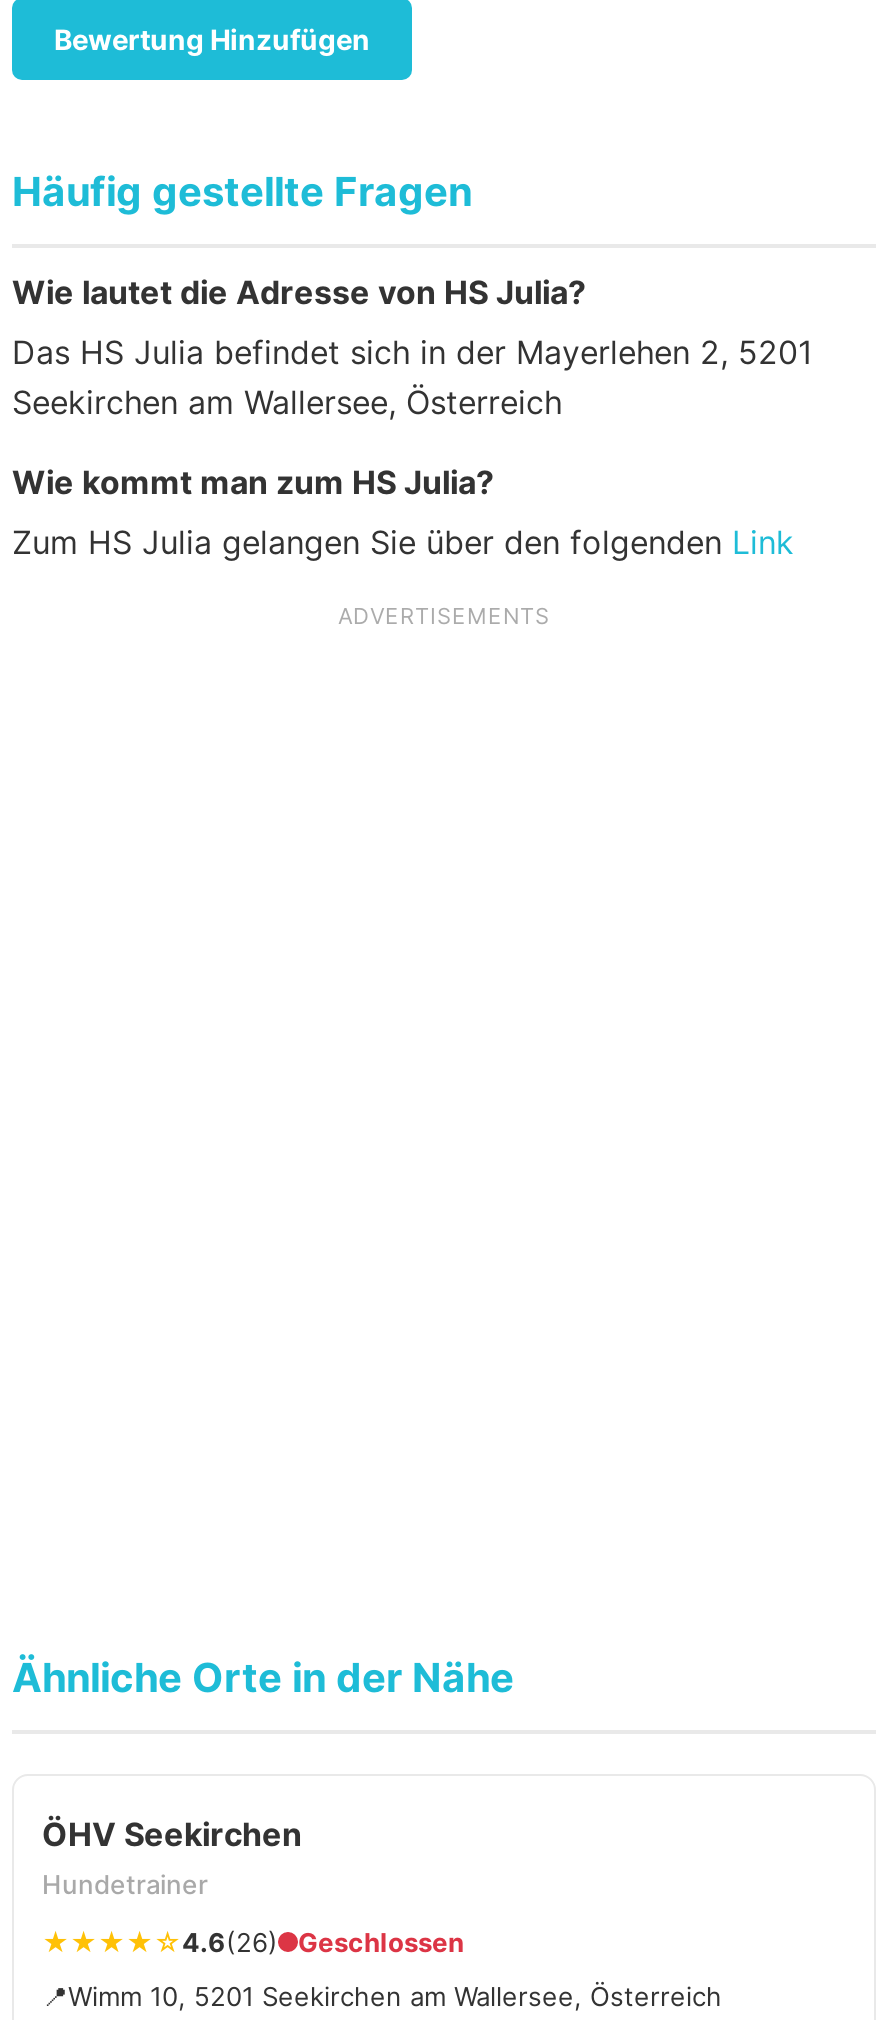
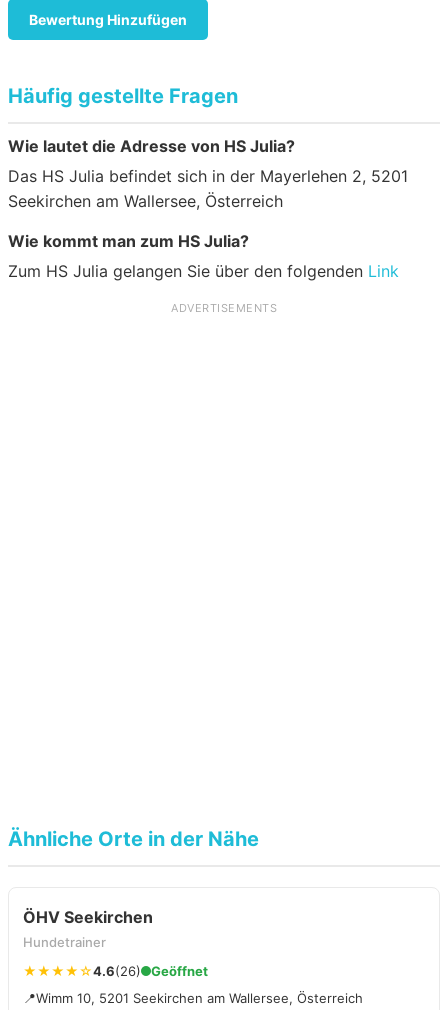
- Geschlossen
+ Geöffnet
